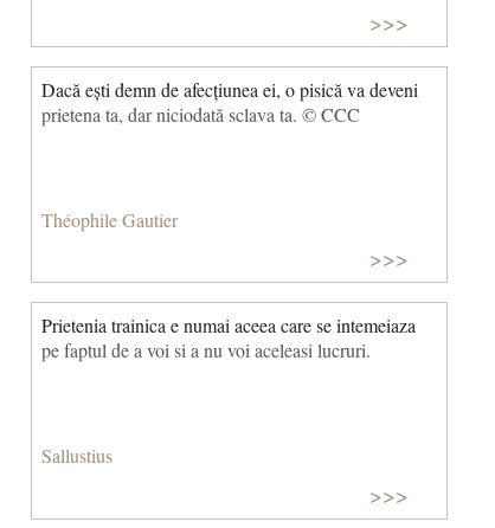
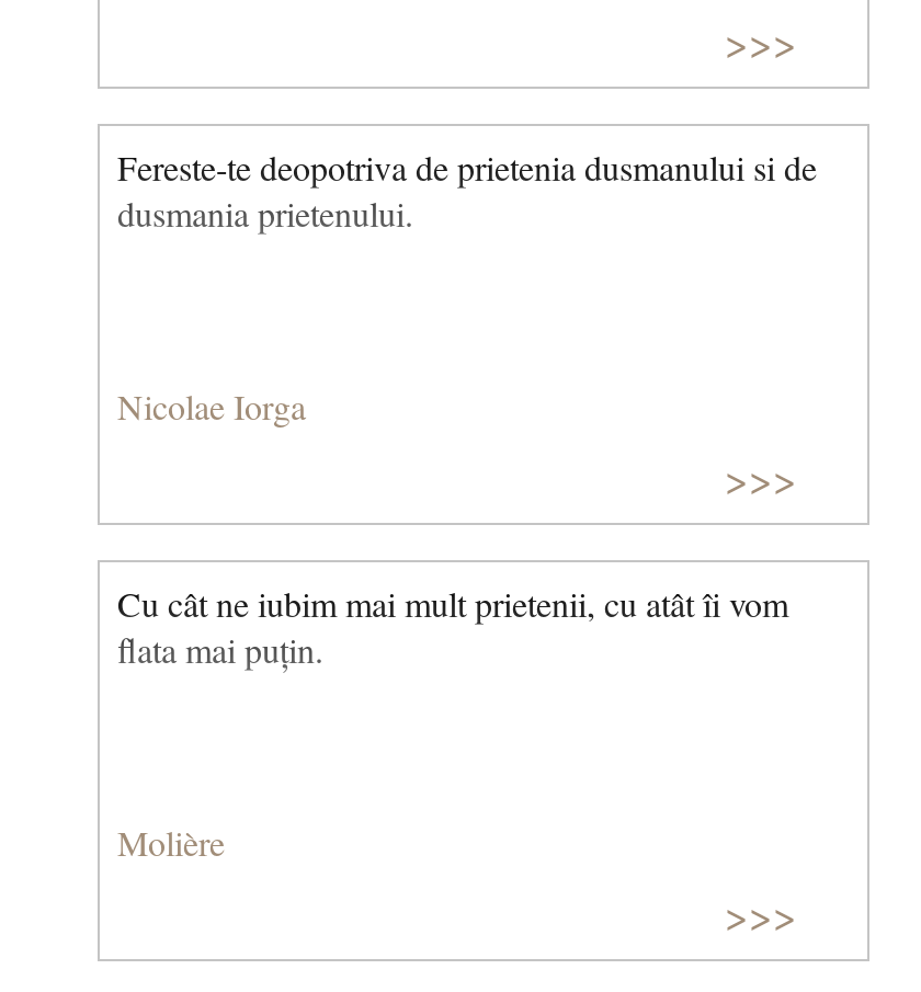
- Dacă ești demn de afecțiunea ei, o pisică va deveni
- prietena ta, dar niciodată sclava ta. © CCC
+ Fereste-te deopotriva de prietenia dusmanului si de
+ dusmania prietenului.

- Théophile Gautier
+ Nicolae Iorga

- Prietenia trainica e numai aceea care se intemeiaza
- pe faptul de a voi si a nu voi aceleasi lucruri.
+ Cu cât ne iubim mai mult prietenii, cu atât îi vom
+ flata mai puțin.

- Sallustius
+ Molière
